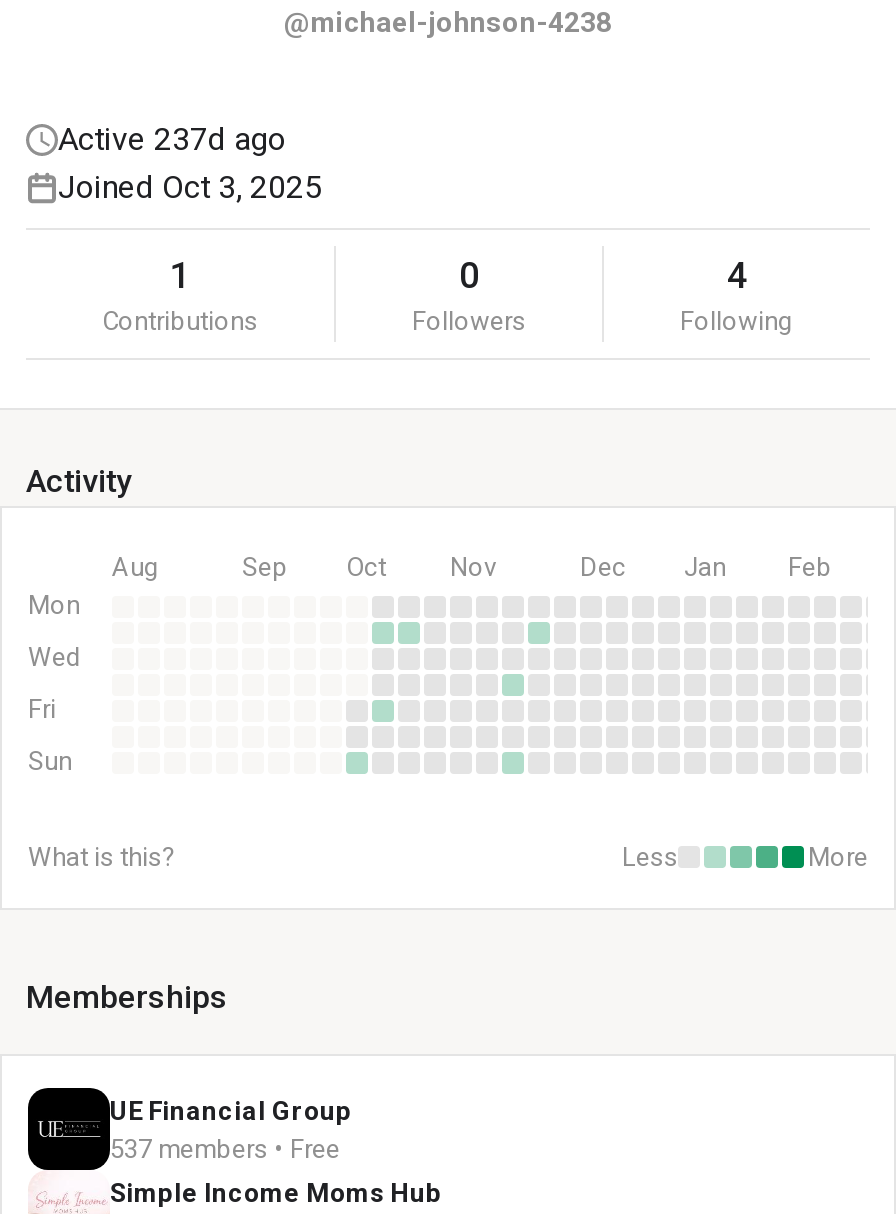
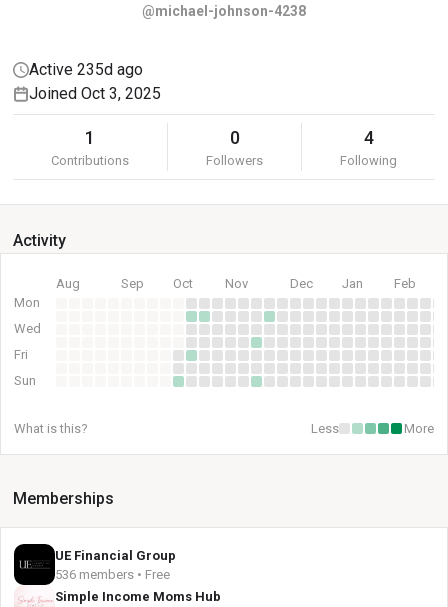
- Active 237d ago
+ Active 235d ago

- 537 members • Free
+ 536 members • Free
